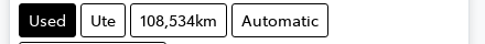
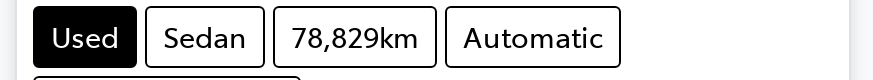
- Ute
- 108,534km
+ Sedan
+ 78,829km
